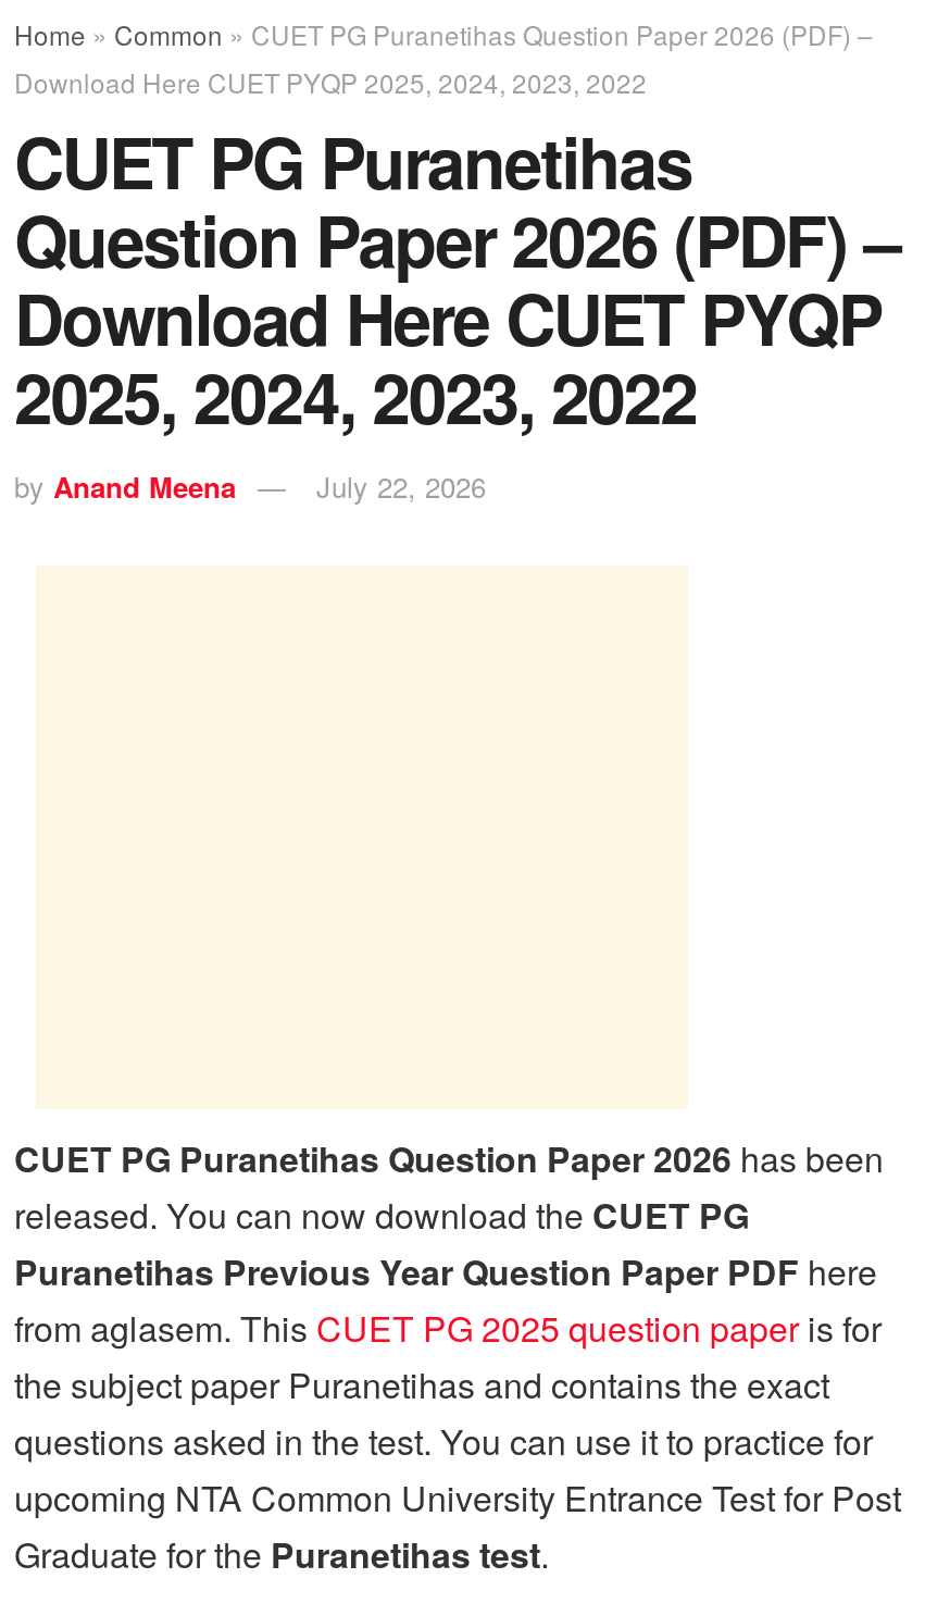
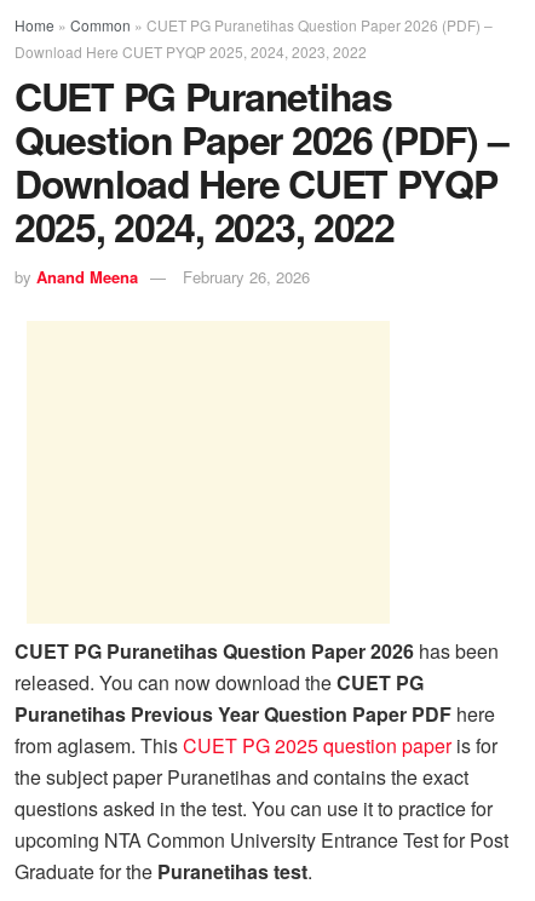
- by Anand Meena July 22, 2026
+ by Anand Meena February 26, 2026
